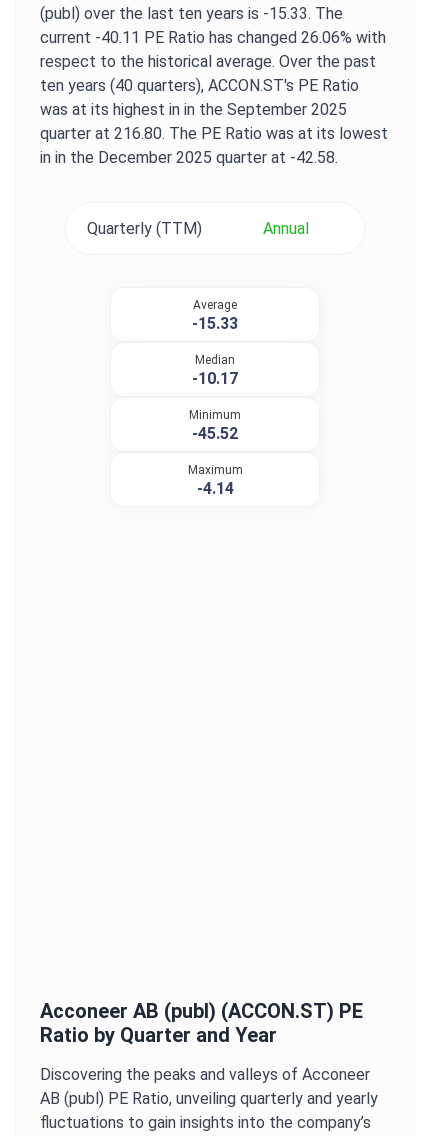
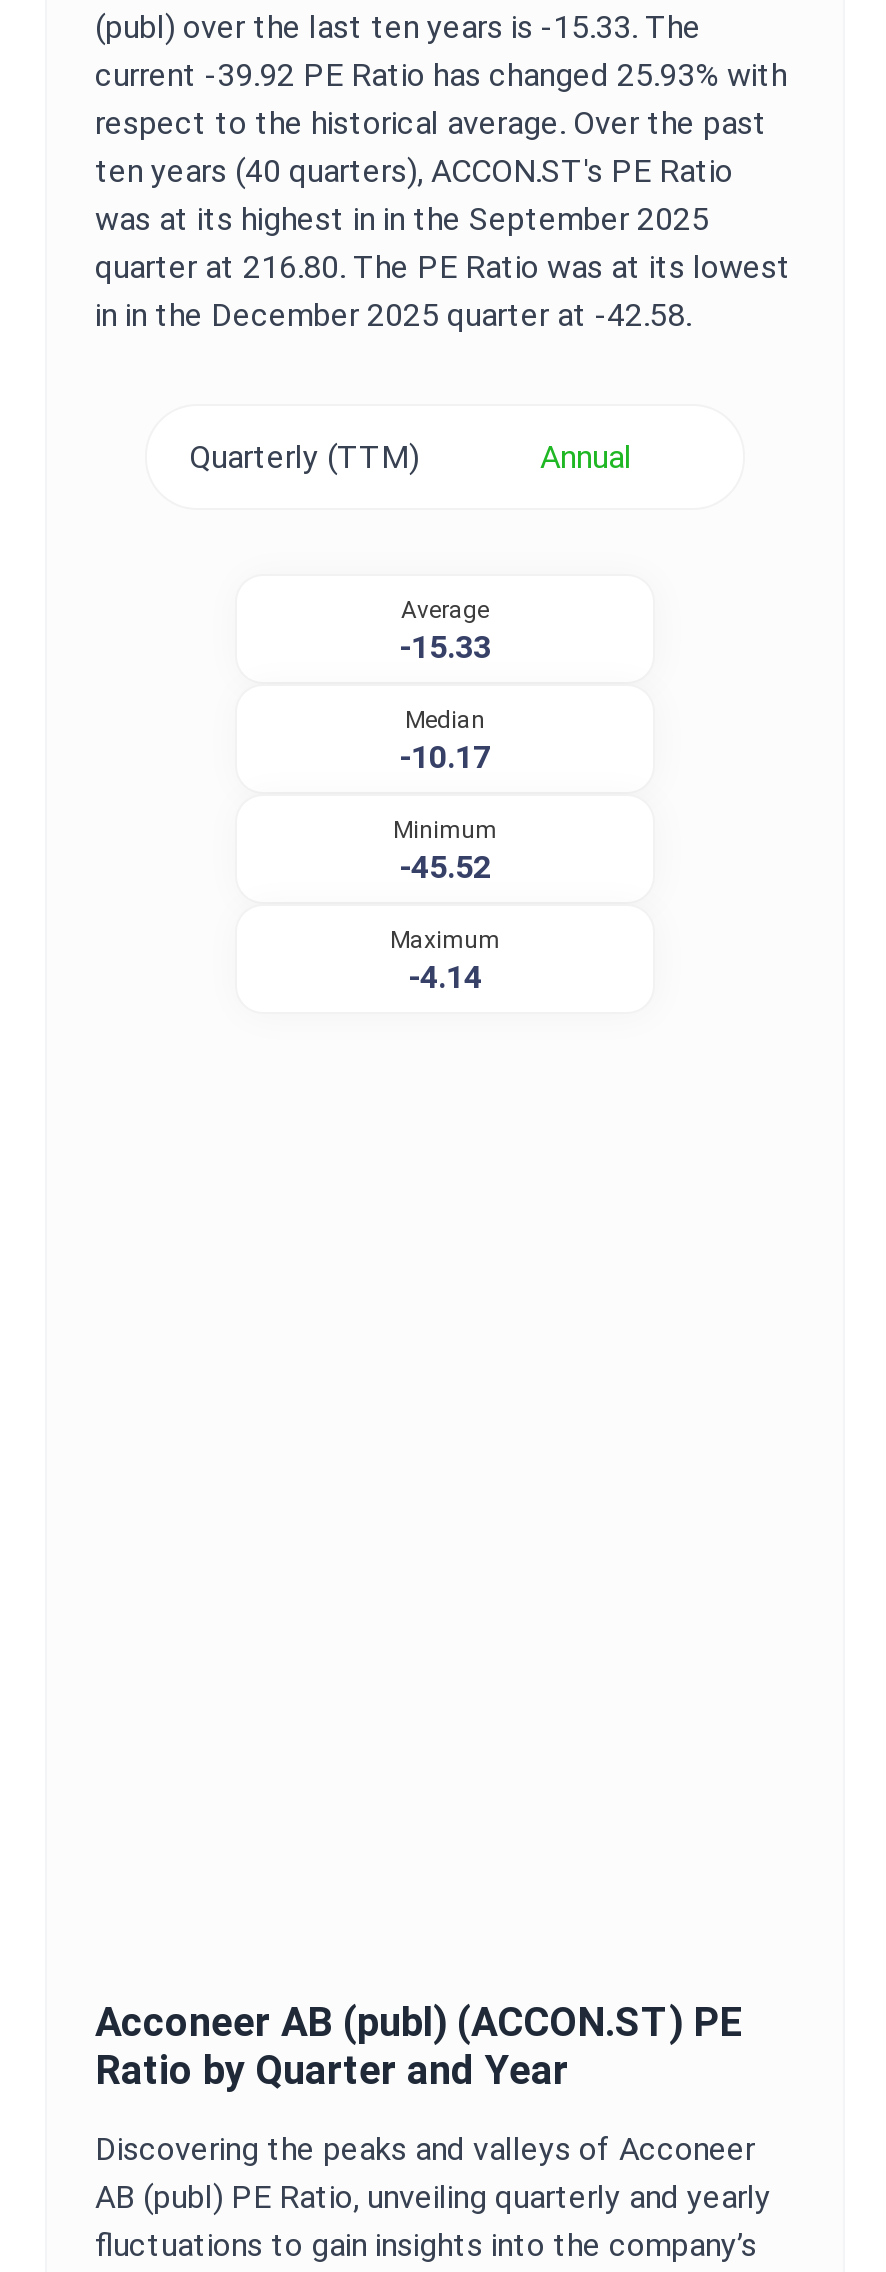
- current -40.11 PE Ratio has changed 26.06% with
+ current -39.92 PE Ratio has changed 25.93% with
